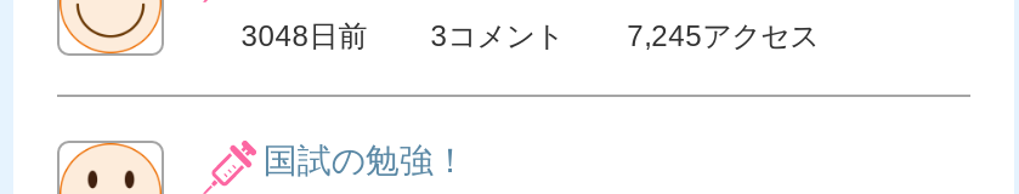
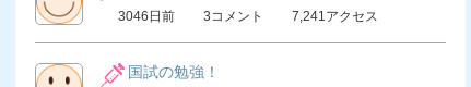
- 3048日前
+ 3046日前

- 7,245アクセス
+ 7,241アクセス
